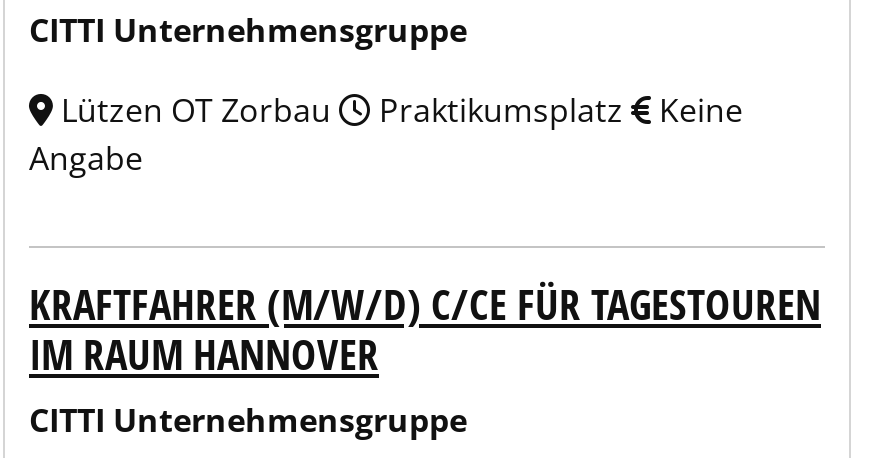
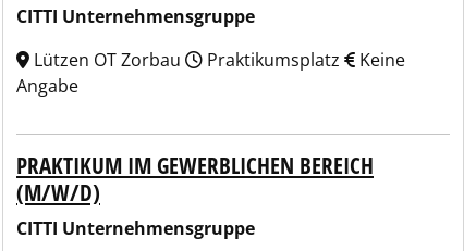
- KRAFTFAHRER (M/W/D) C/CE FÜR TAGESTOUREN
- IM RAUM HANNOVER
+ PRAKTIKUM IM GEWERBLICHEN BEREICH
+ (M/W/D)
